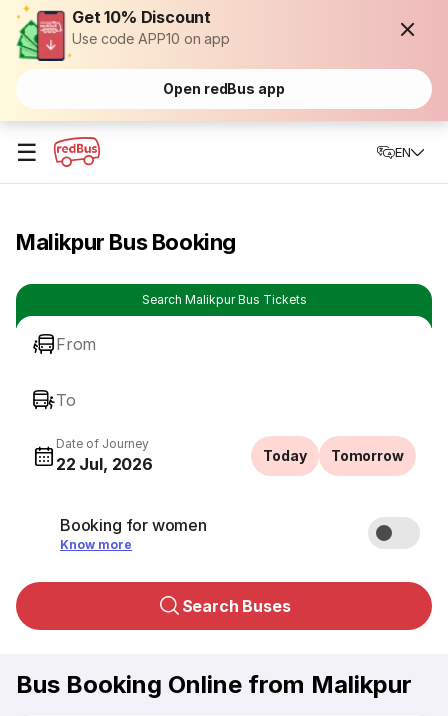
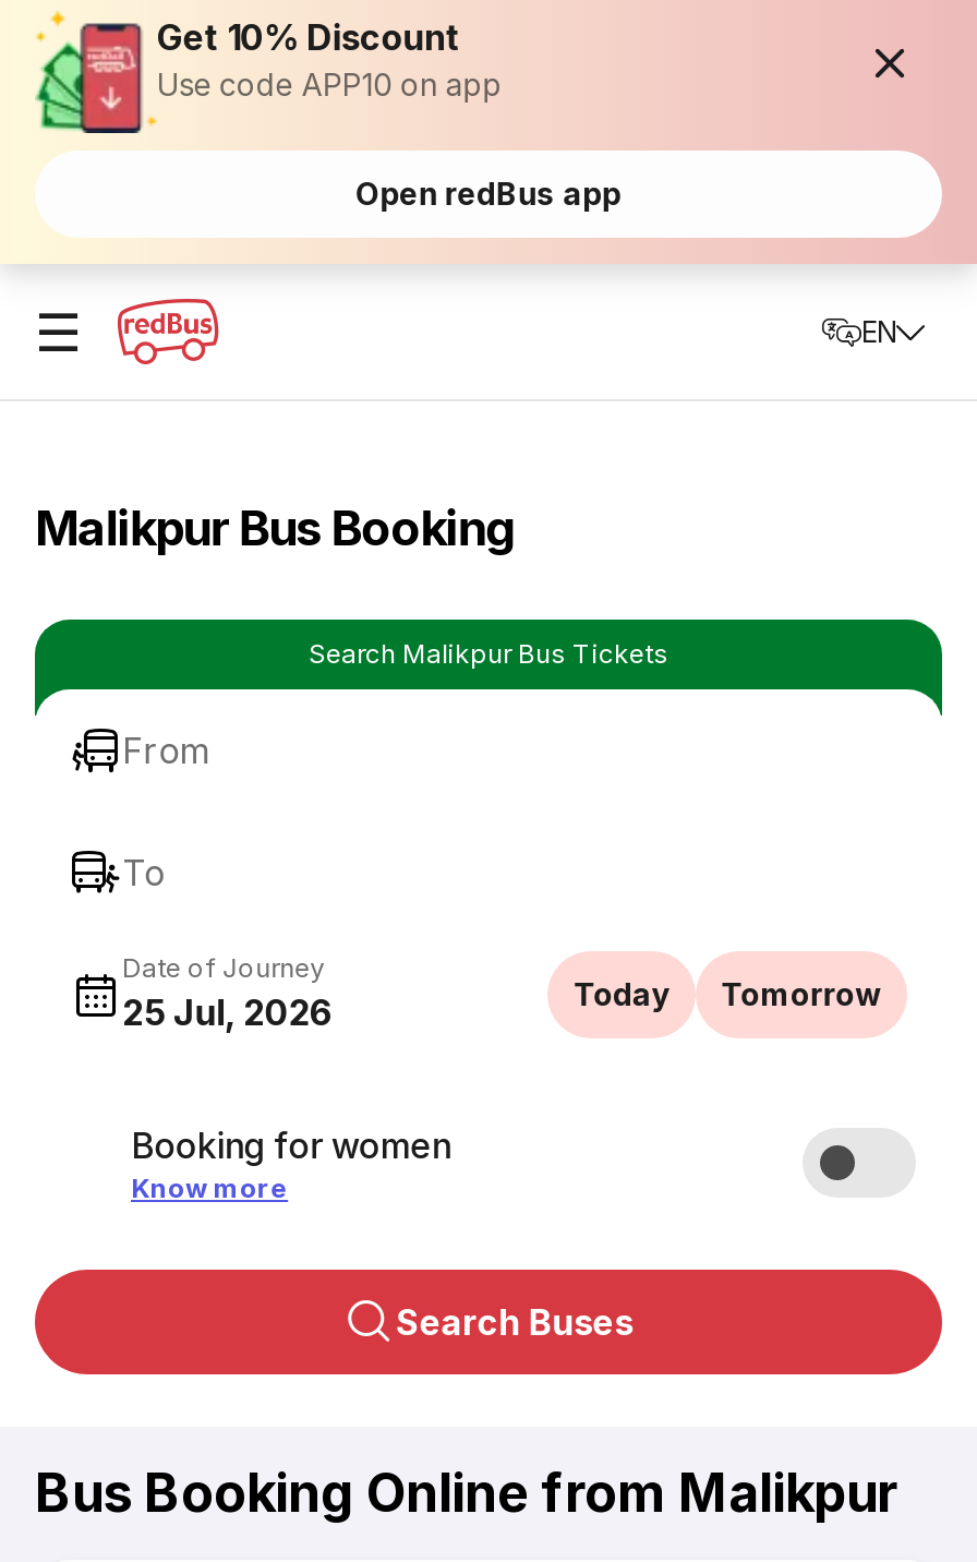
- 22 Jul, 2026
+ 25 Jul, 2026
